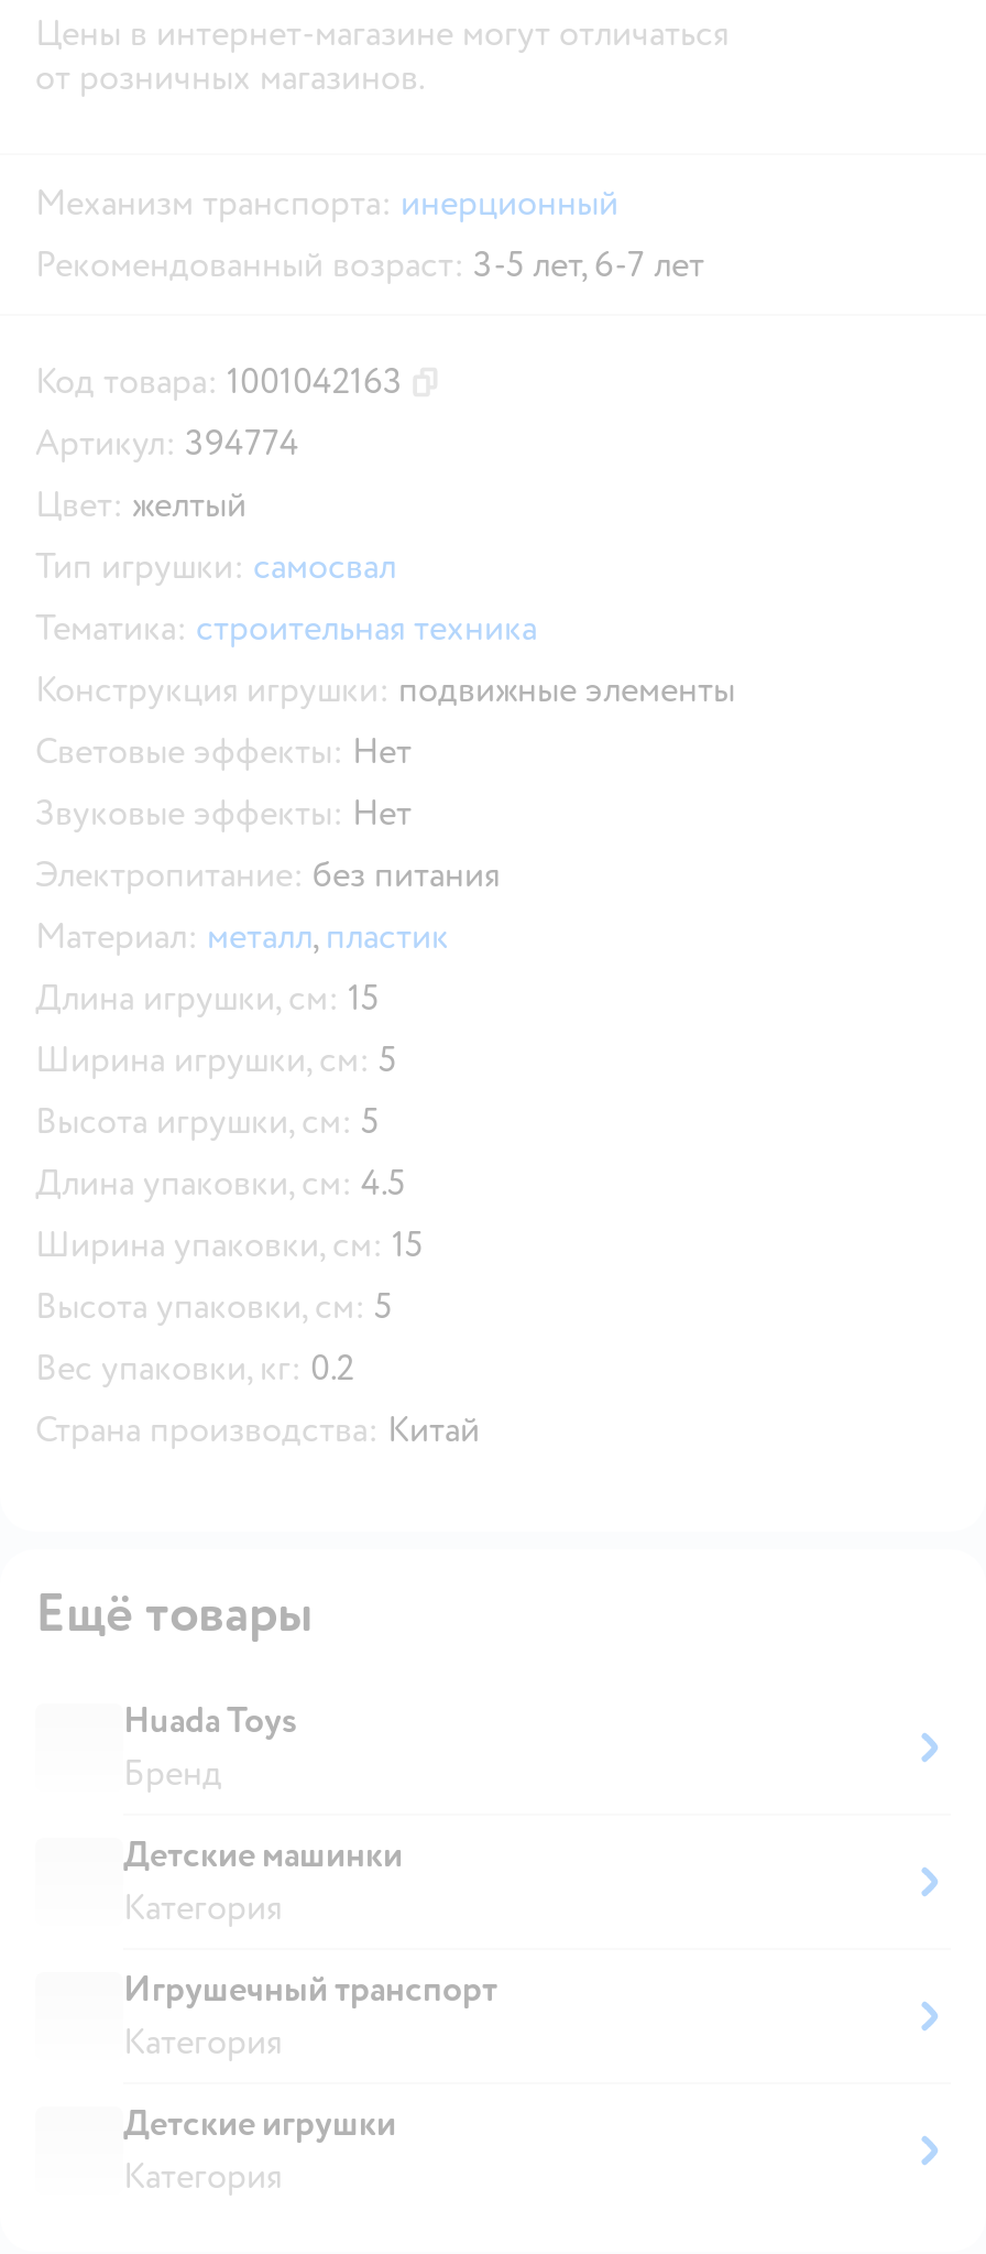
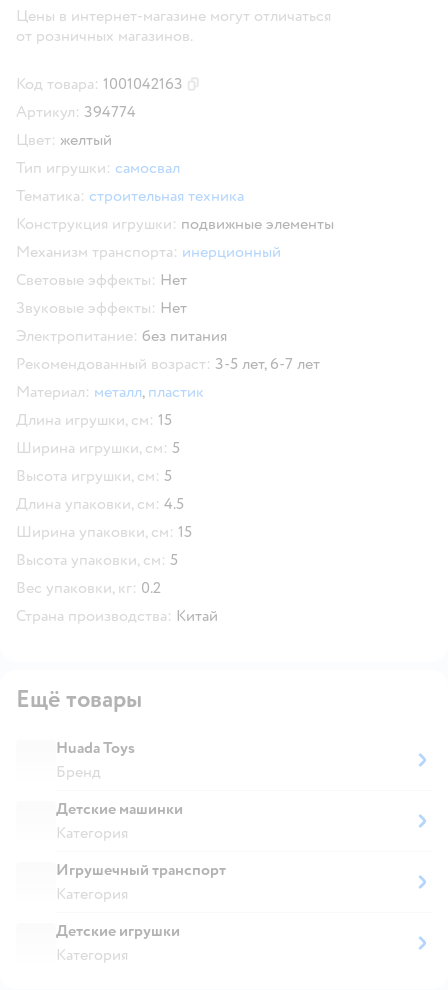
moved down: Механизм транспорта: инерционный

moved down: Рекомендованный возраст: 3-5 лет, 6-7 лет

moved up: Артикул: 394774 | Цвет: желтый | Тип игрушки: самосвал | Тематика: строительная техника | Конструкция игрушки: подвижные элементы

moved up: Световые эффекты: Нет | Звуковые эффекты: Нет | Электропитание: без питания
